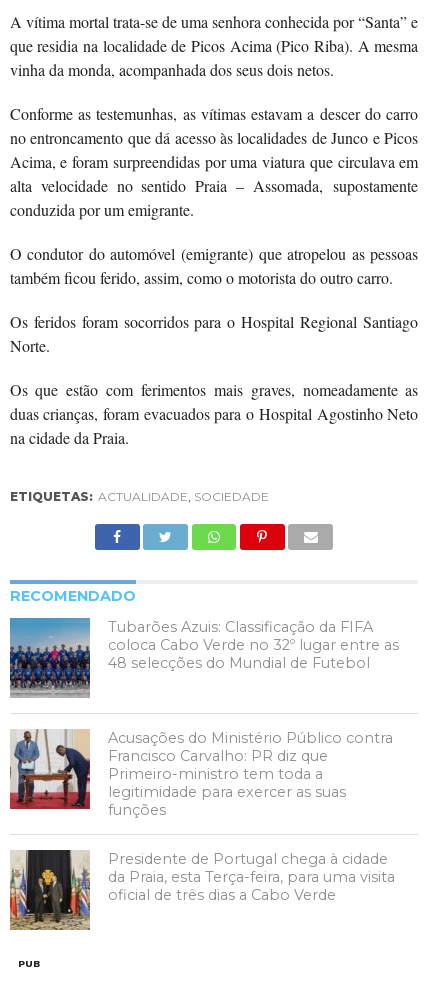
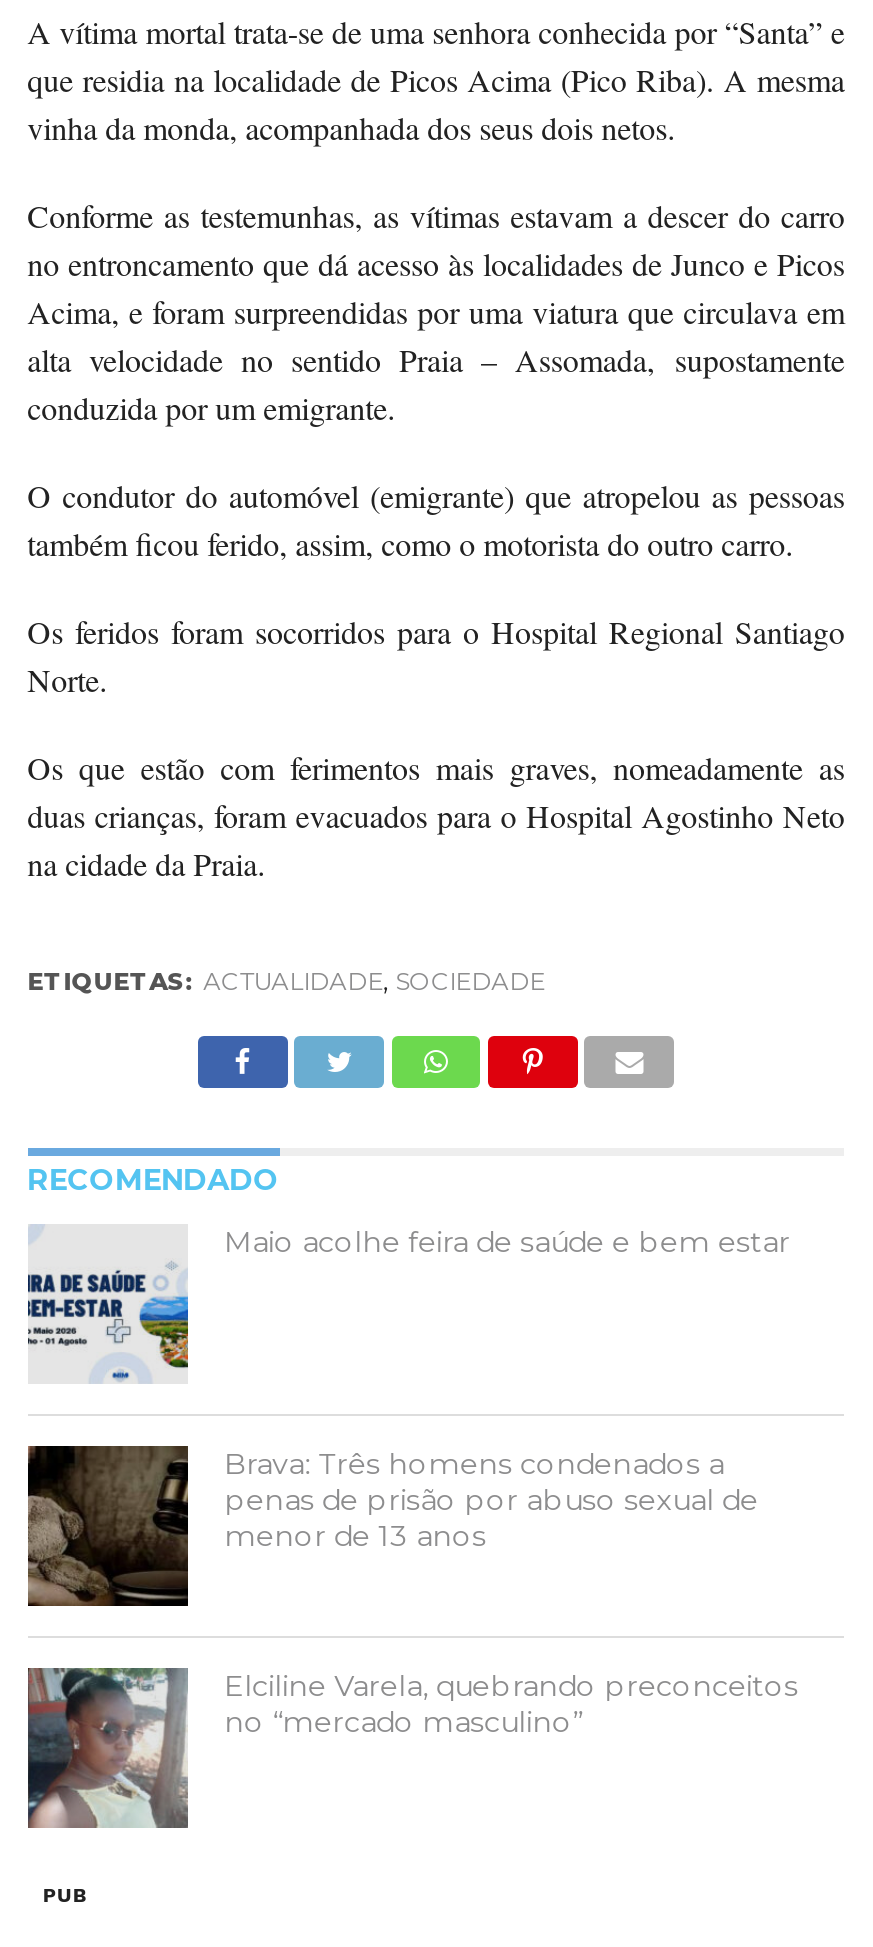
- [image]
- Tubarões Azuis: Classificação da FIFA
- coloca Cabo Verde no 32º lugar entre as
- 48 selecções do Mundial de Futebol
+ [image]
+ Maio acolhe feira de saúde e bem estar

- [image]
- Acusações do Ministério Público contra
- Francisco Carvalho: PR diz que
- Primeiro-ministro tem toda a
- legitimidade para exercer as suas
- funções
+ [image]
+ Brava: Três homens condenados a
+ penas de prisão por abuso sexual de
+ menor de 13 anos

- [image]
- Presidente de Portugal chega à cidade
- da Praia, esta Terça-feira, para uma visita
- oficial de três dias a Cabo Verde
+ [image]
+ Elciline Varela, quebrando preconceitos
+ no “mercado masculino”
